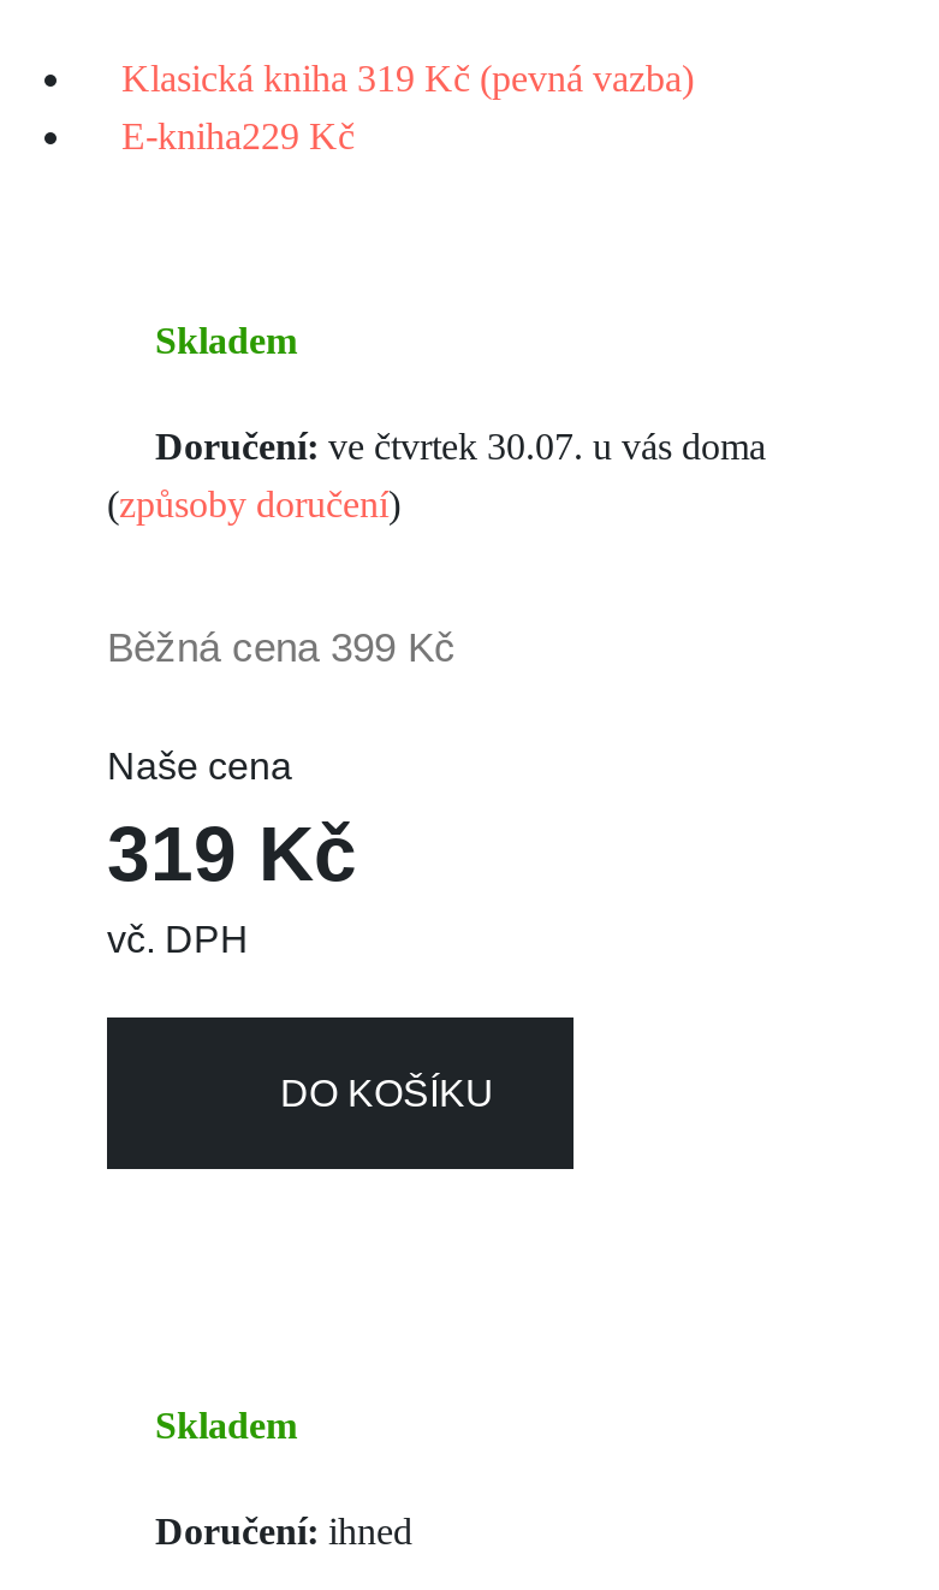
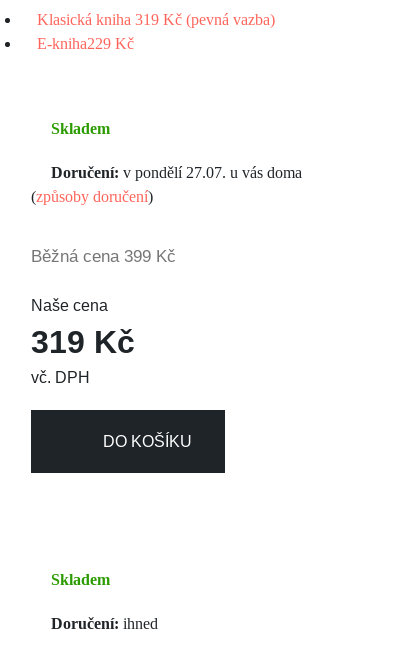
- Doručení: ve čtvrtek 30.07. u vás doma
+ Doručení: v pondělí 27.07. u vás doma
